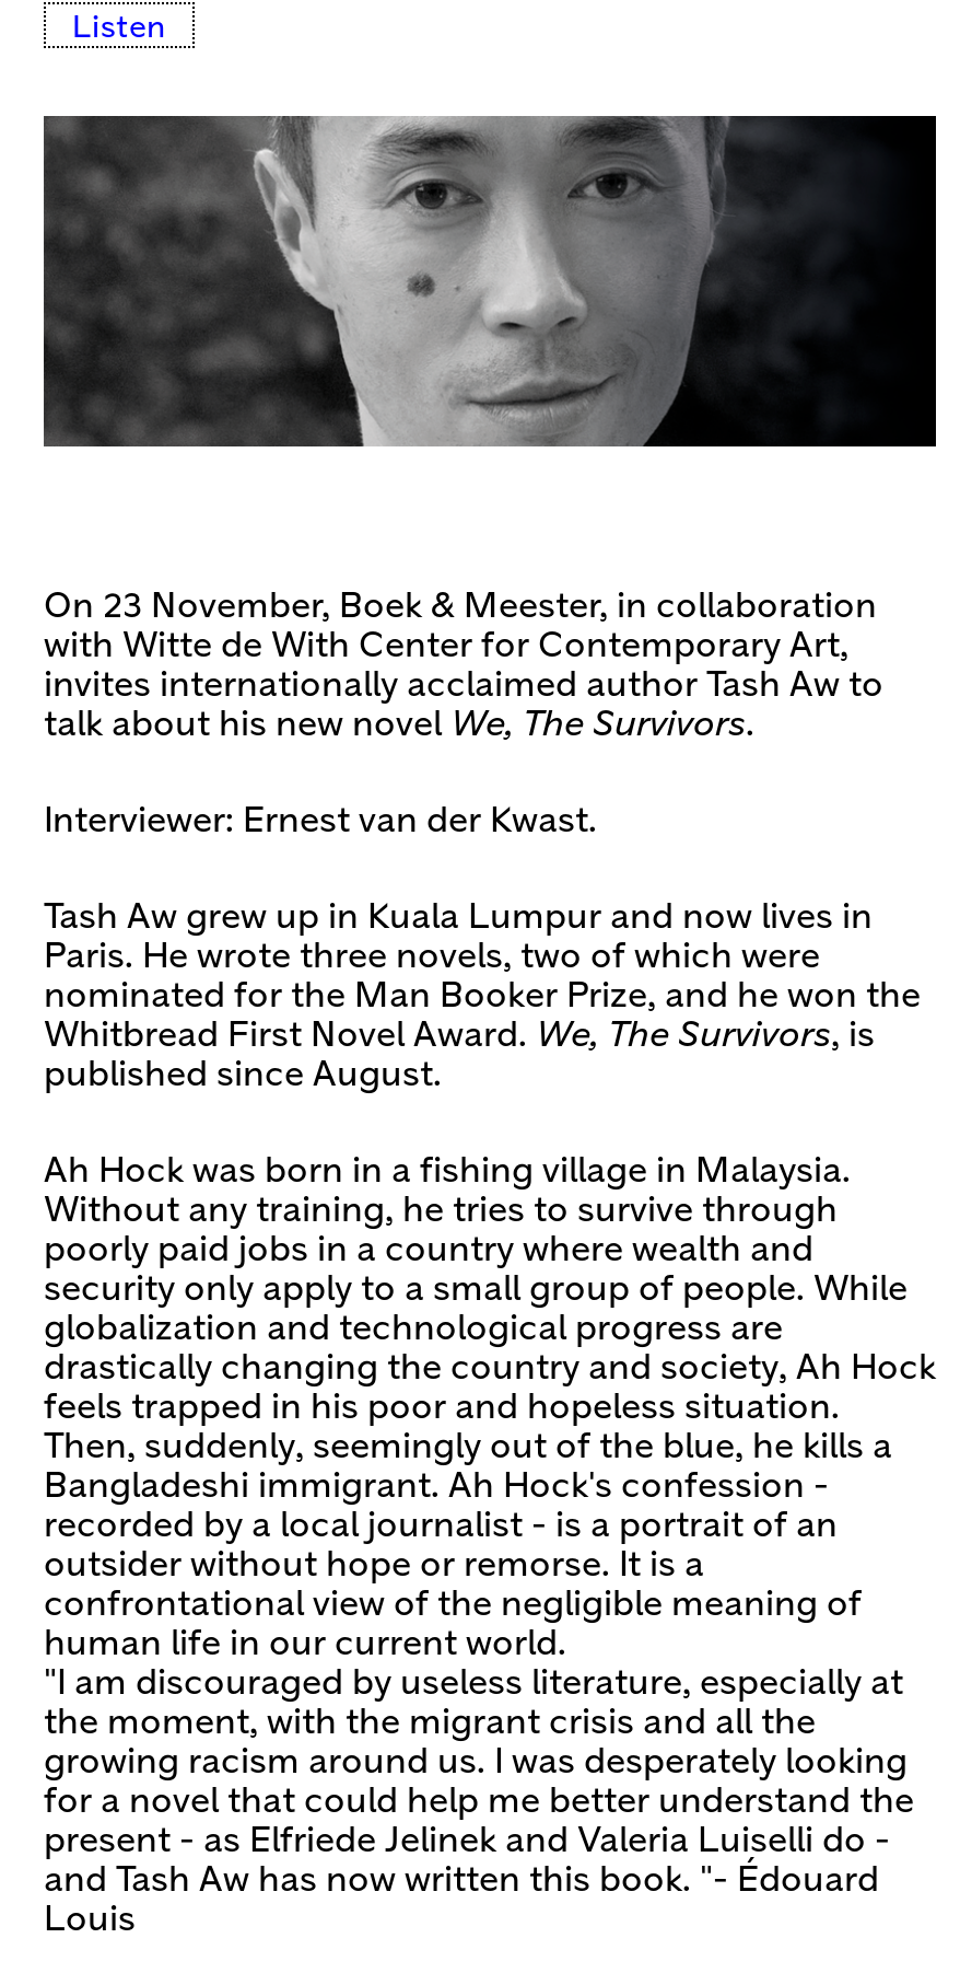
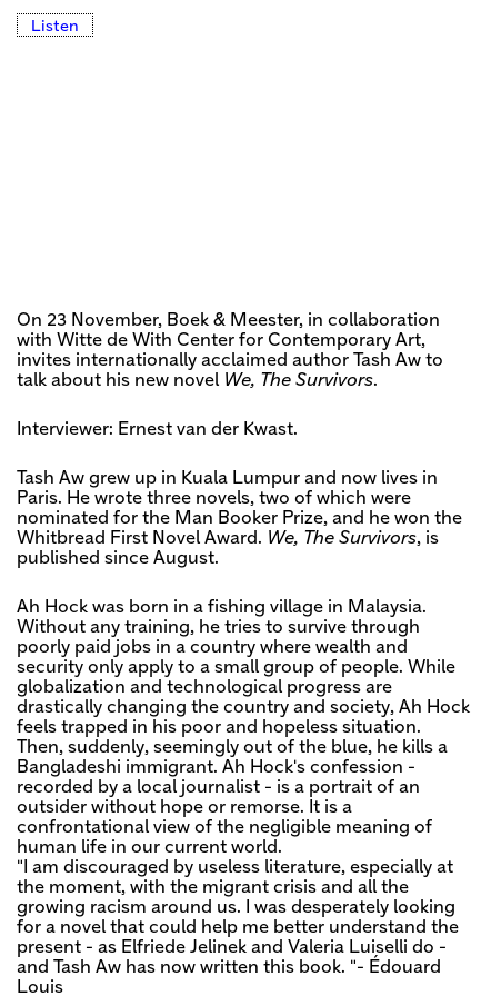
- [image]
